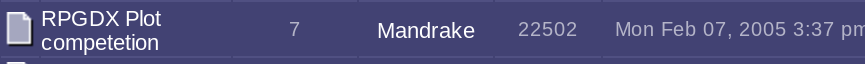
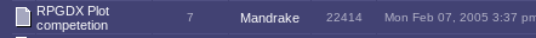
- 22502
+ 22414
